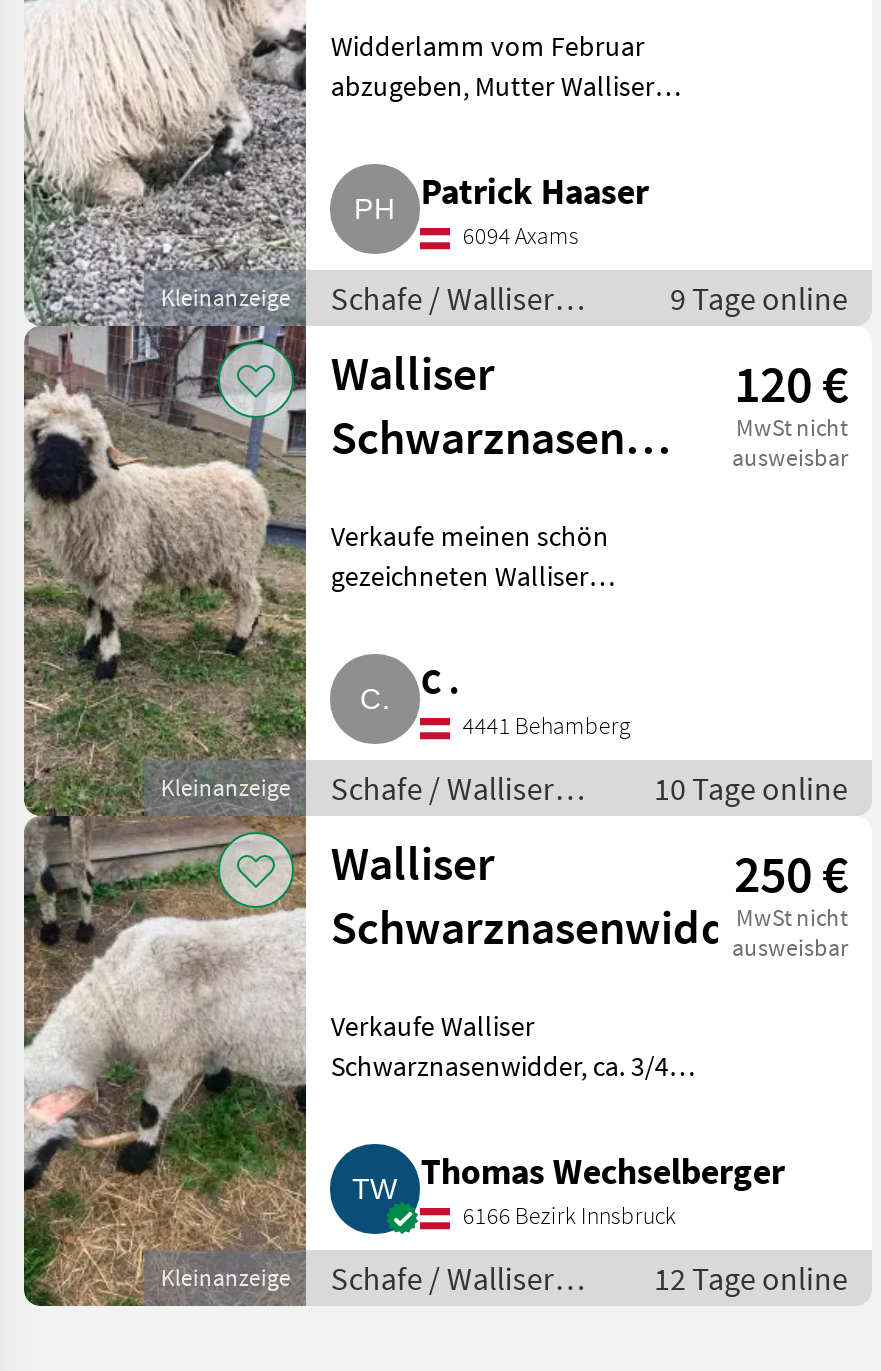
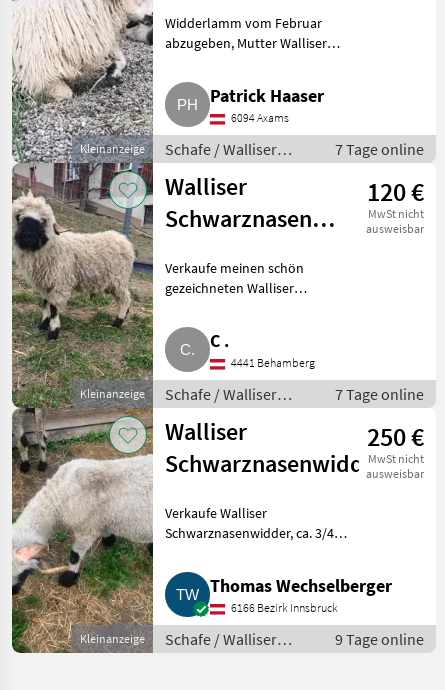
- 9 Tage online
+ 7 Tage online

- 10 Tage online
+ 7 Tage online

- 12 Tage online
+ 9 Tage online
